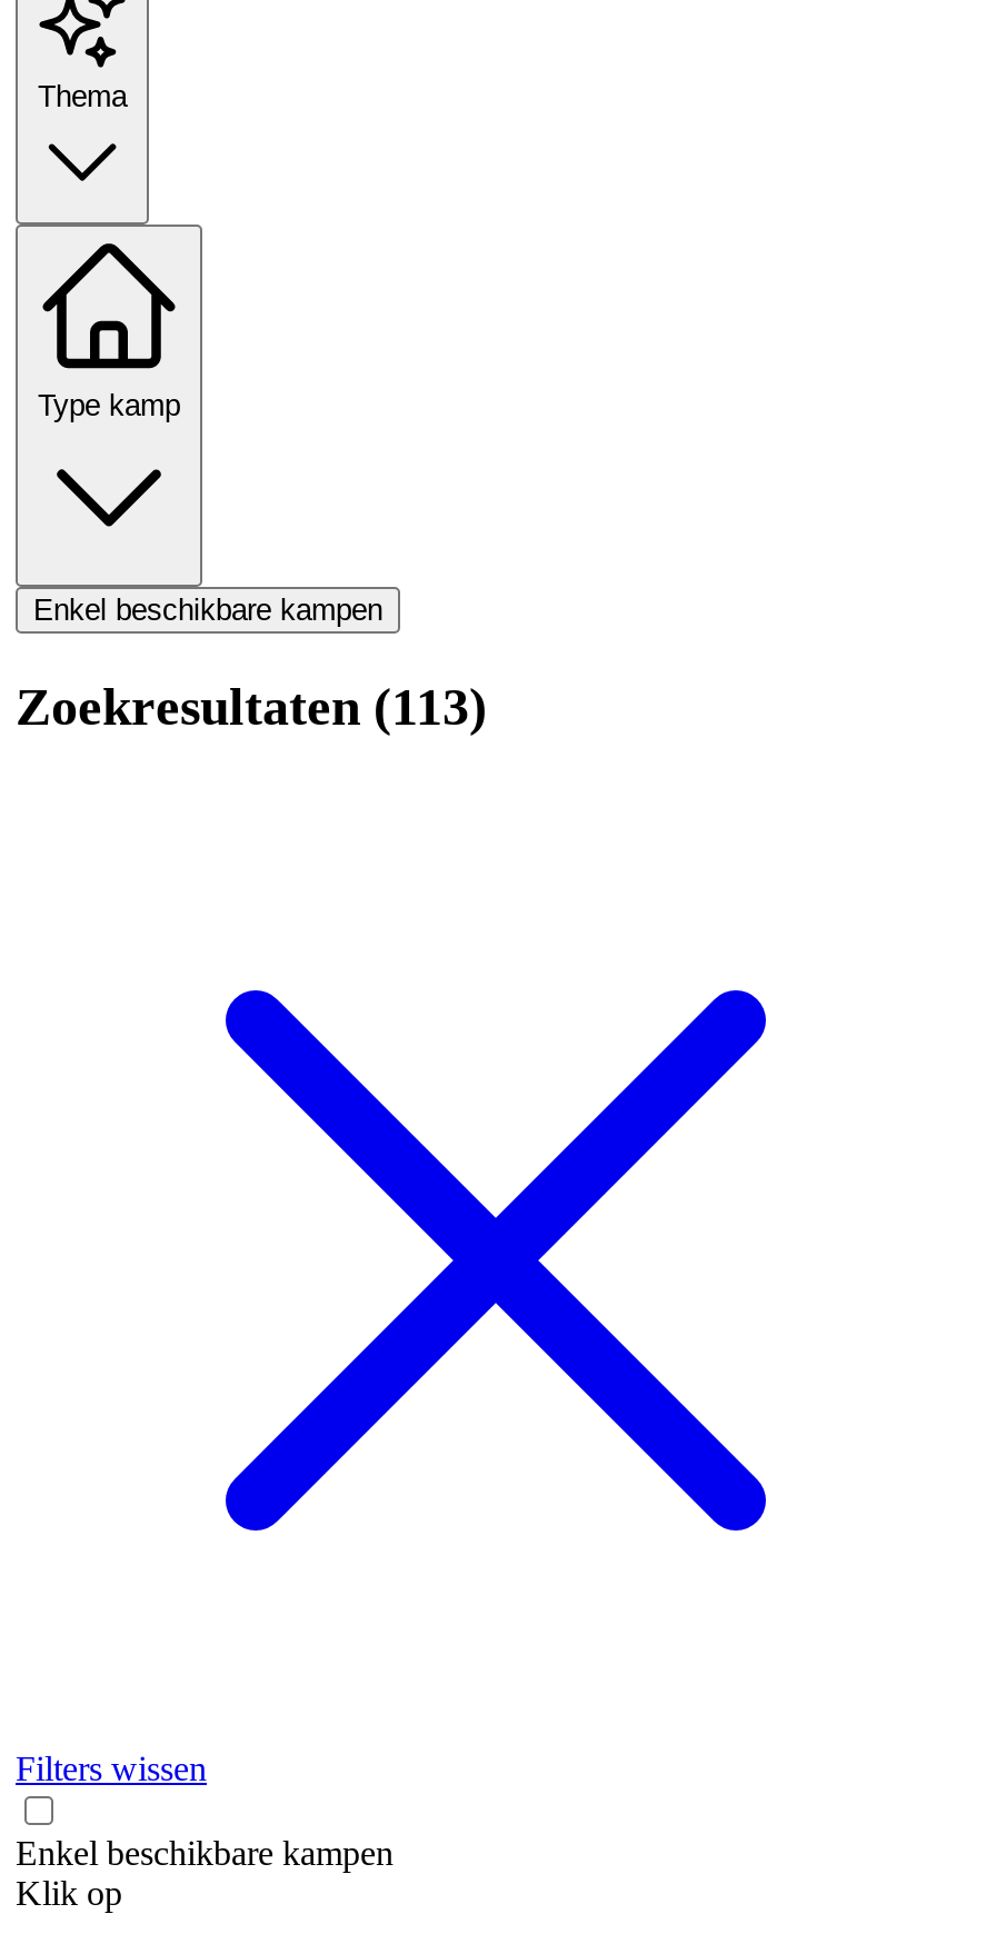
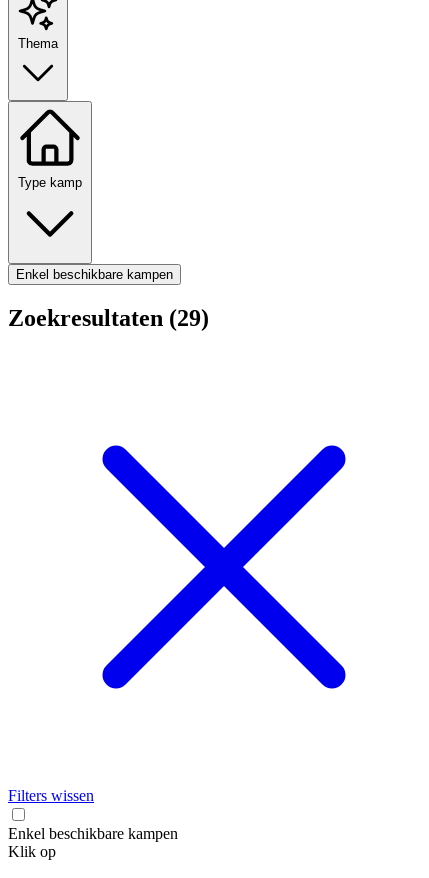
- Zoekresultaten (113)
+ Zoekresultaten (29)
